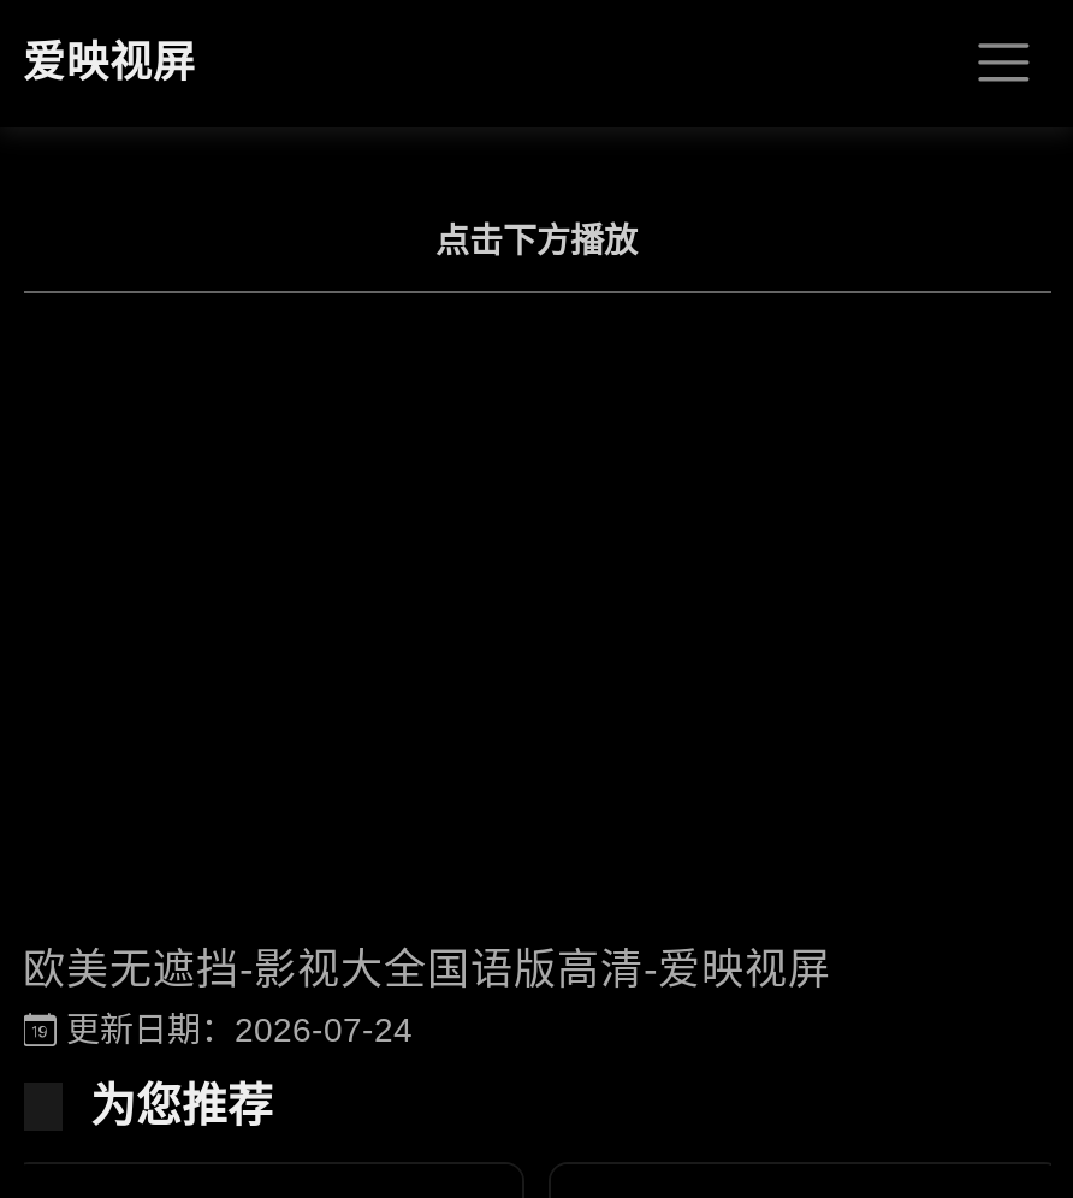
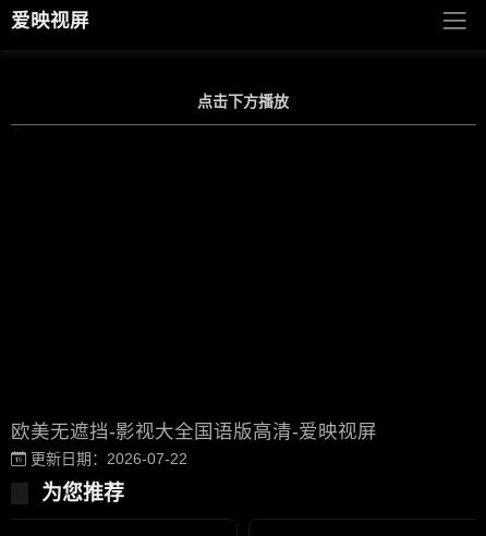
- 更新日期：2026-07-24
+ 更新日期：2026-07-22
